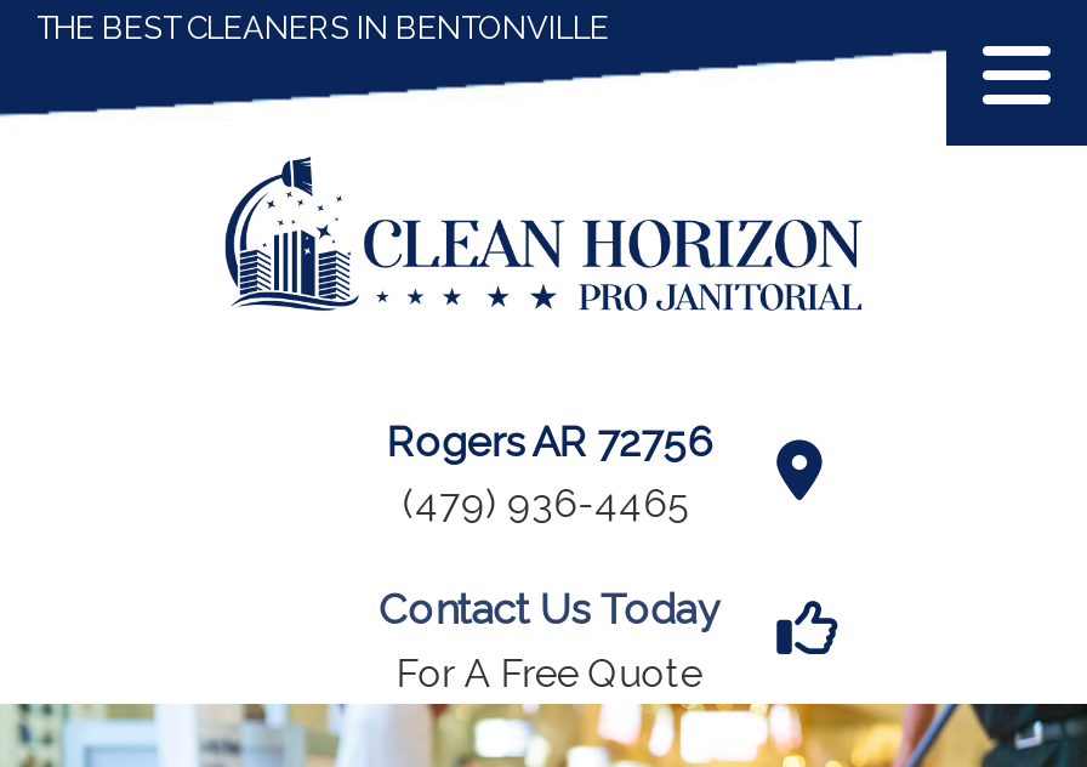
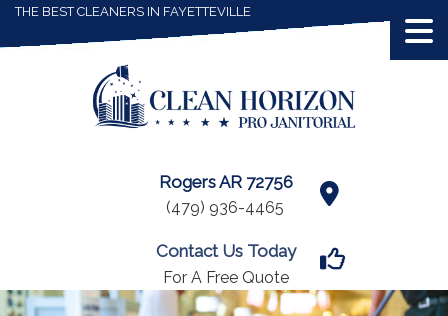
- THE BEST CLEANERS IN BENTONVILLE
+ THE BEST CLEANERS IN FAYETTEVILLE
